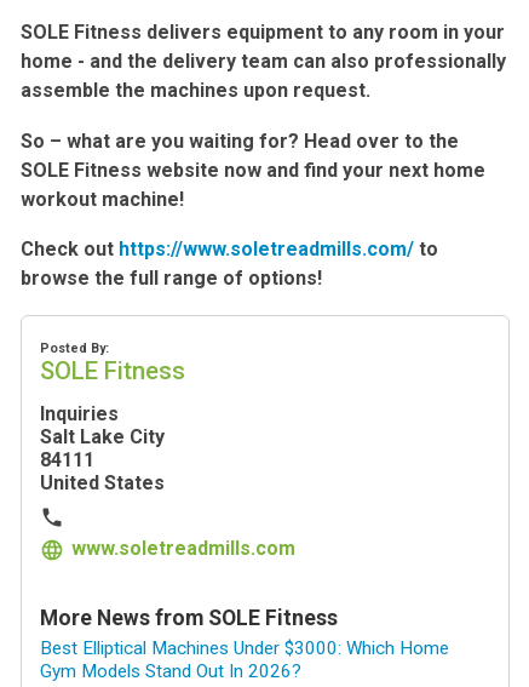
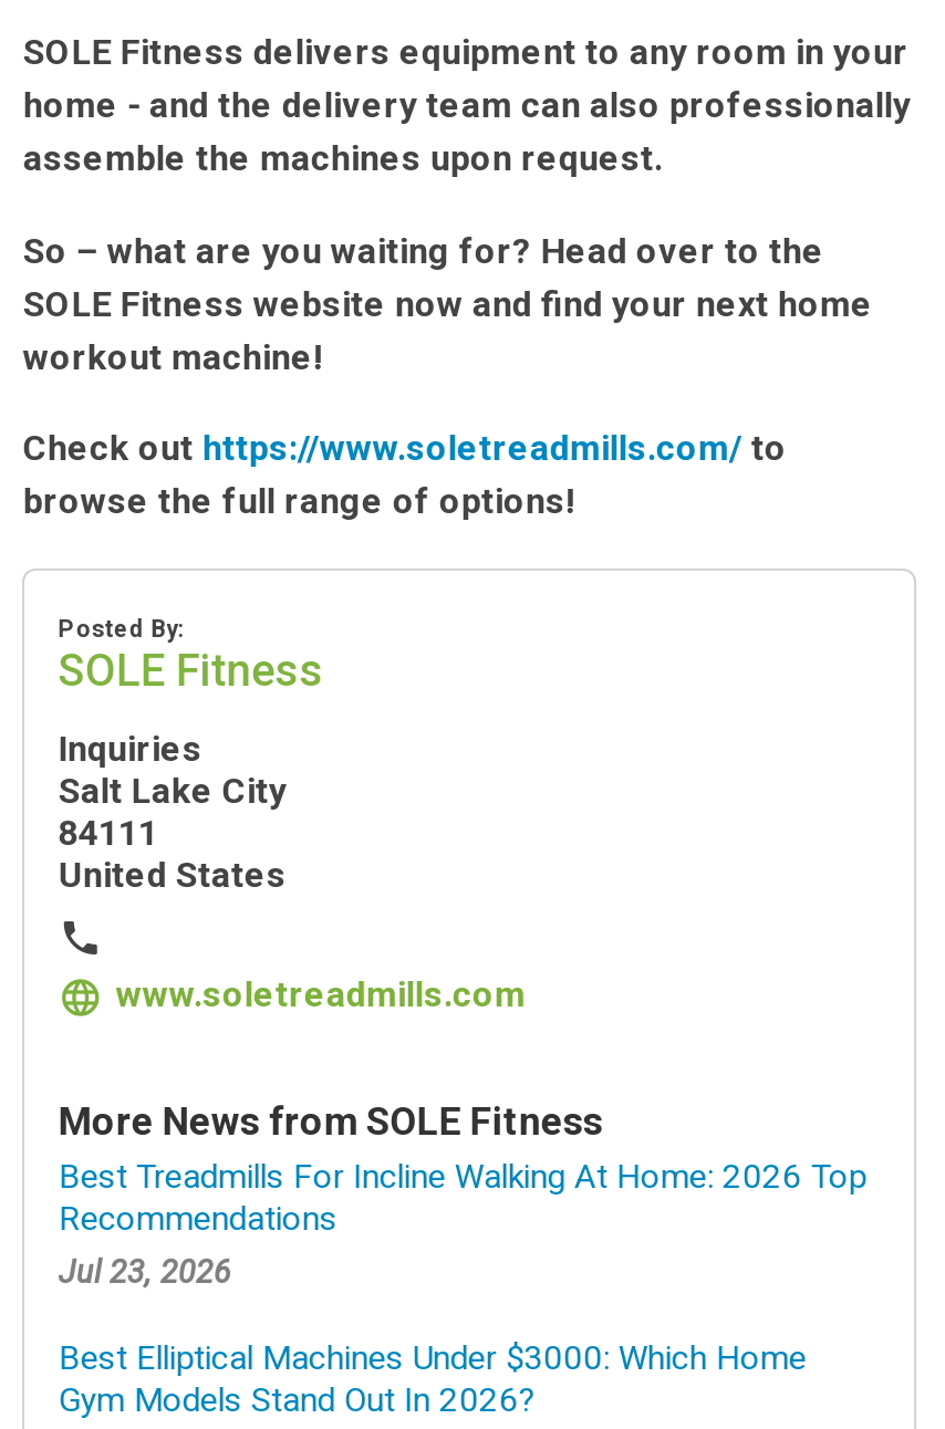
+ Best Treadmills For Incline Walking At Home: 2026 Top
+ Recommendations
+ Jul 23, 2026
